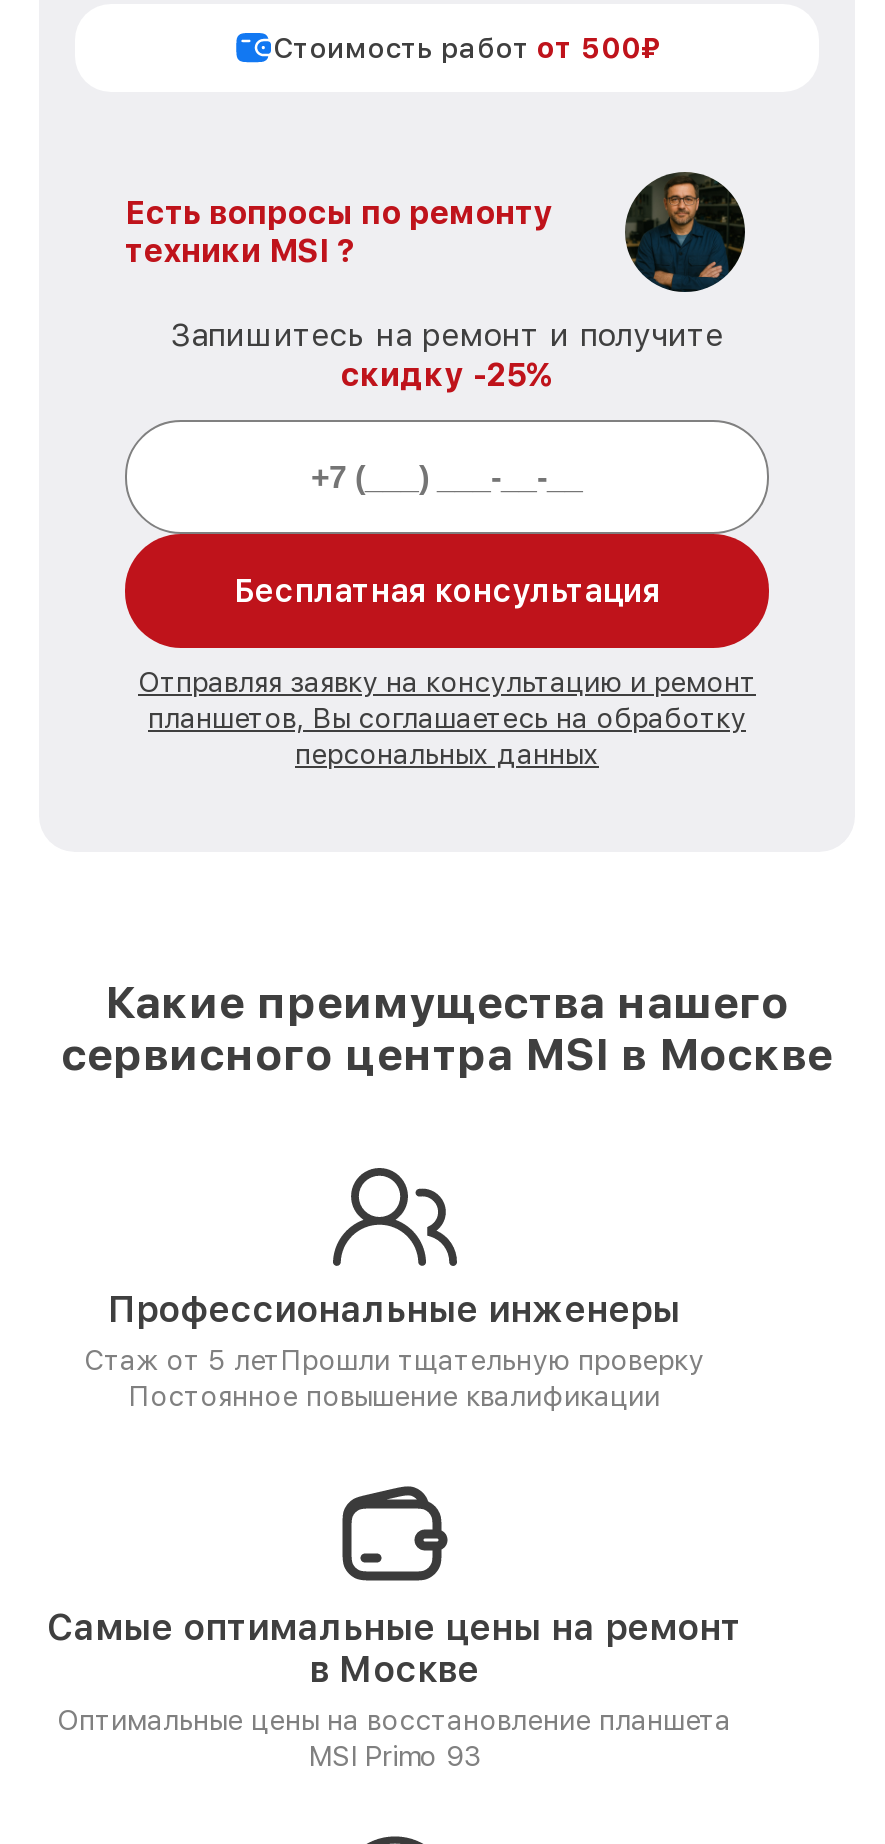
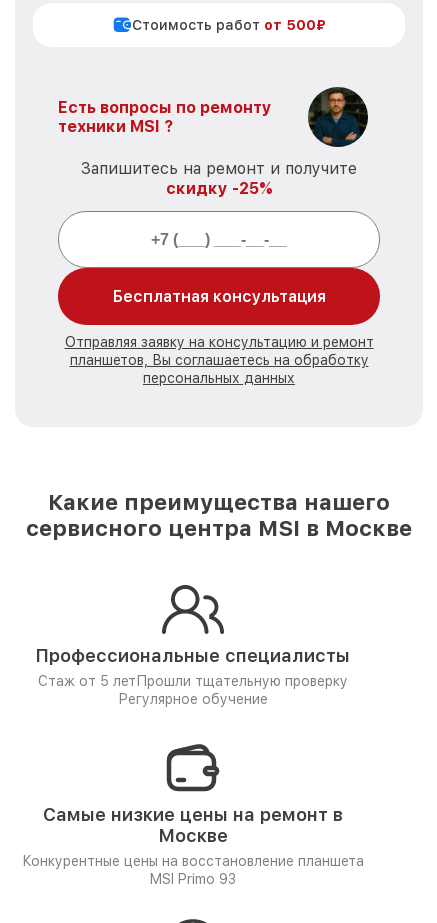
- Профессиональные инженеры
+ Профессиональные специалисты

- Постоянное повышение квалификации
+ Регулярное обучение

- Самые оптимальные цены на ремонт
- в Москве
- Оптимальные цены на восстановление планшета
+ Самые низкие цены на ремонт в
+ Москве
+ Конкурентные цены на восстановление планшета
